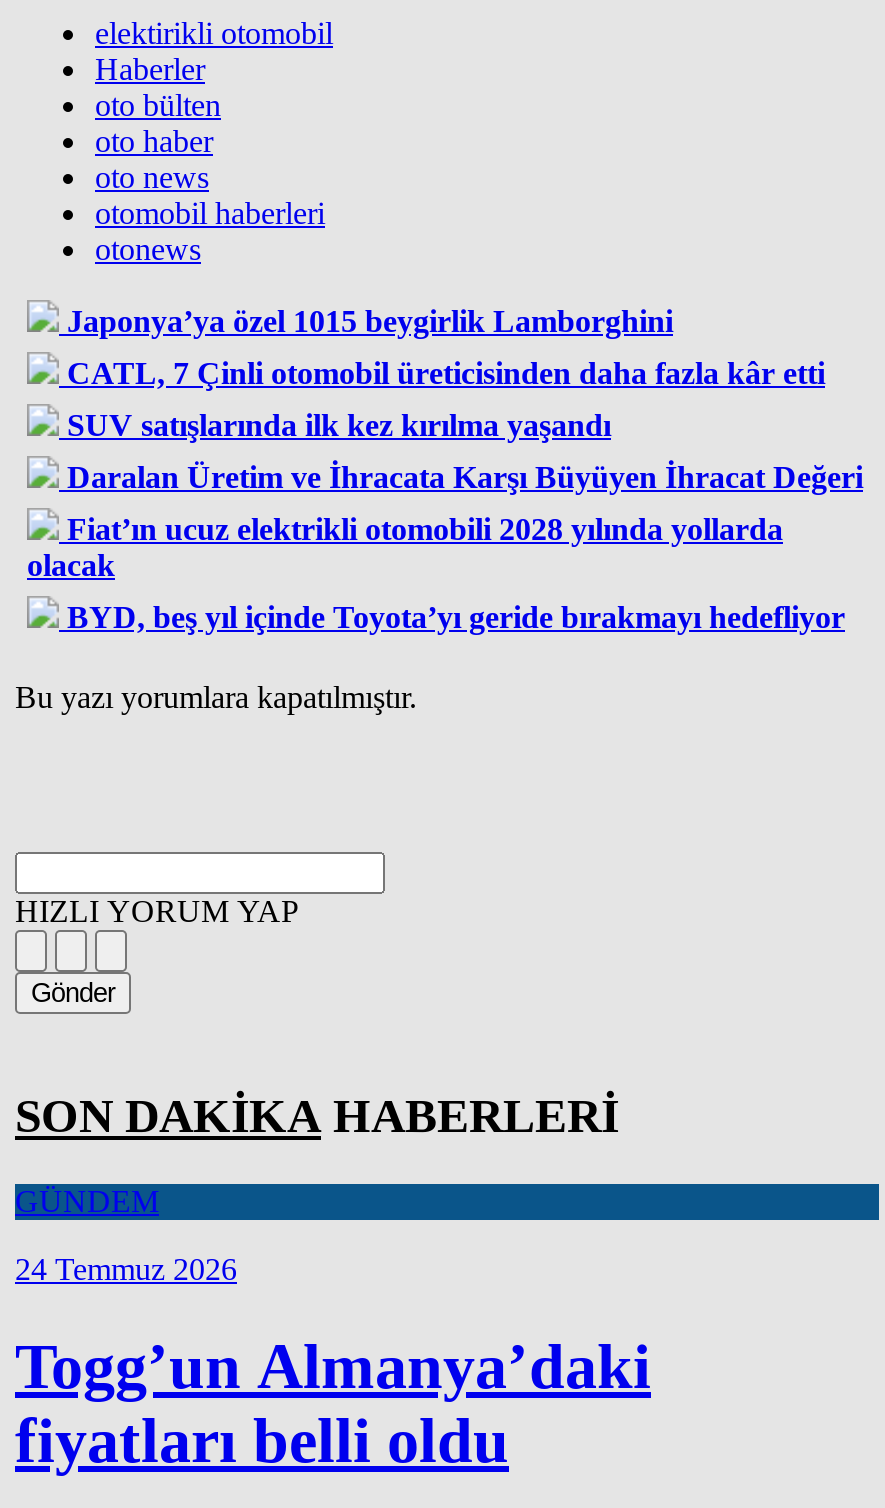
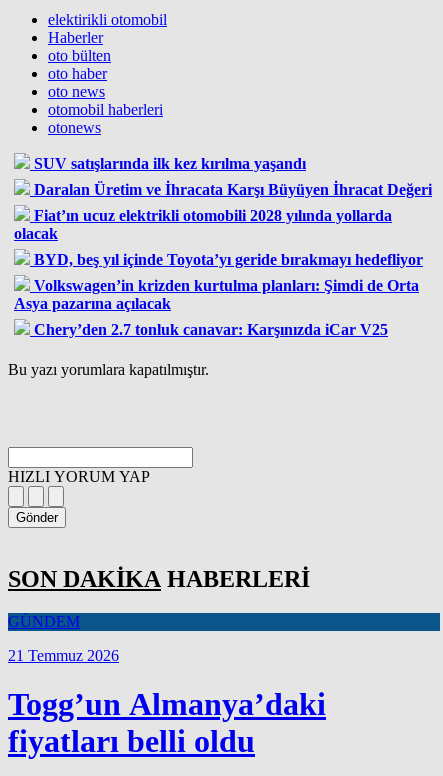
- Japonya’ya özel 1015 beygirlik Lamborghini
- CATL, 7 Çinli otomobil üreticisinden daha fazla kâr etti

moved up: SUV satışlarında ilk kez kırılma yaşandı | Daralan Üretim ve İhracata Karşı Büyüyen İhracat Değeri | Fiat’ın ucuz elektrikli otomobili 2028 yılında yollarda | olacak | BYD, beş yıl içinde Toyota’yı geride bırakmayı hedefliyor

+ Volkswagen’in krizden kurtulma planları: Şimdi de Orta
+ Asya pazarına açılacak
+ Chery’den 2.7 tonluk canavar: Karşınızda iCar V25

- 24 Temmuz 2026
+ 21 Temmuz 2026
